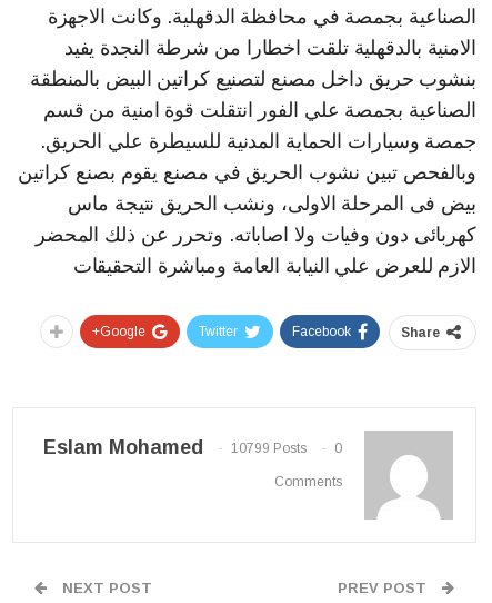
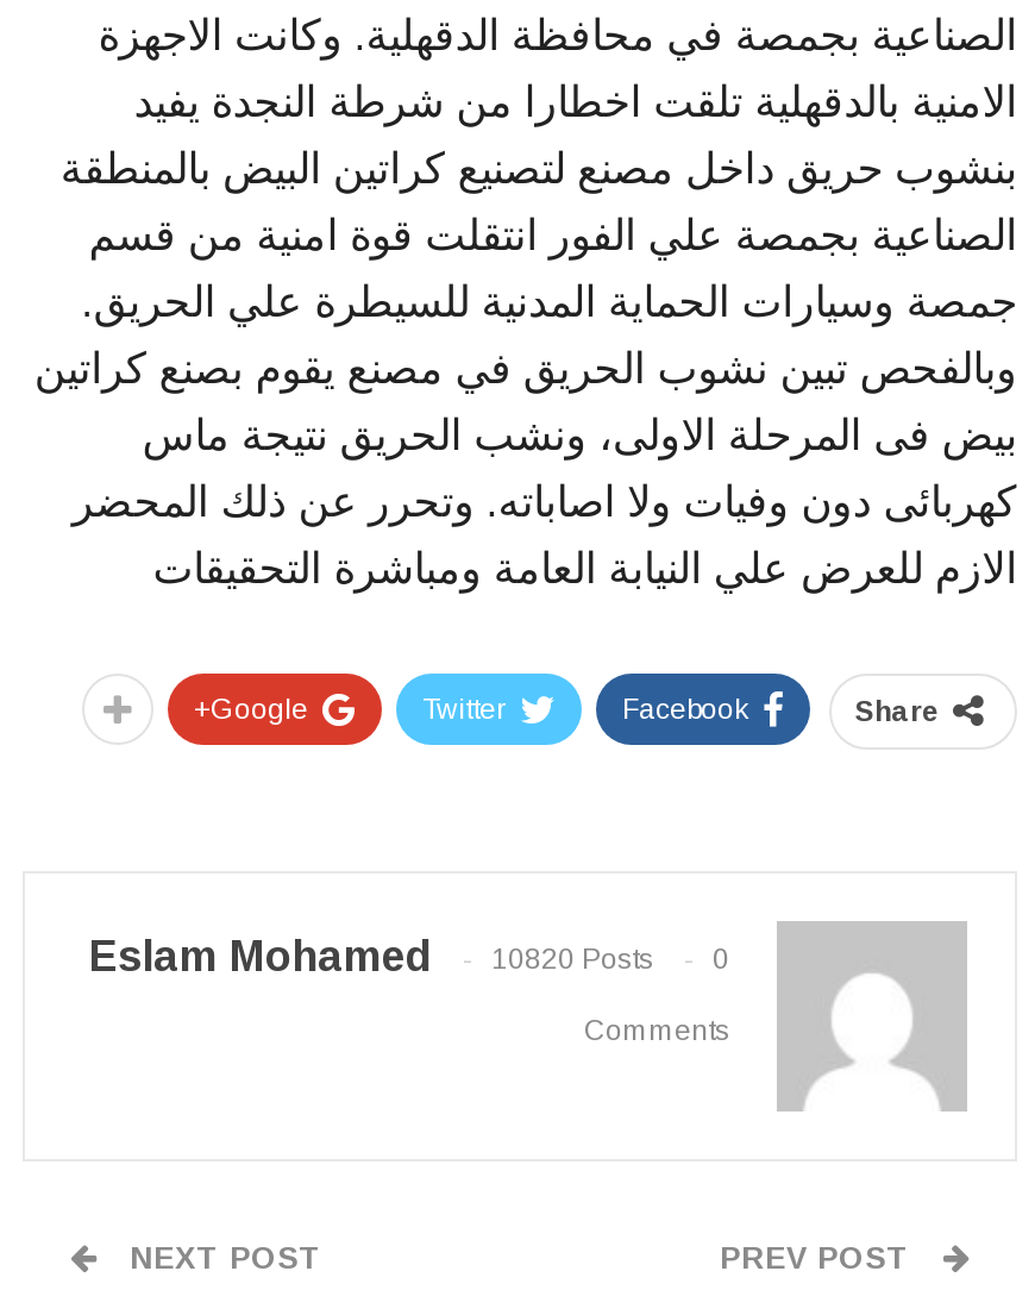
- Eslam Mohamed 10799 Posts 0
+ Eslam Mohamed 10820 Posts 0
